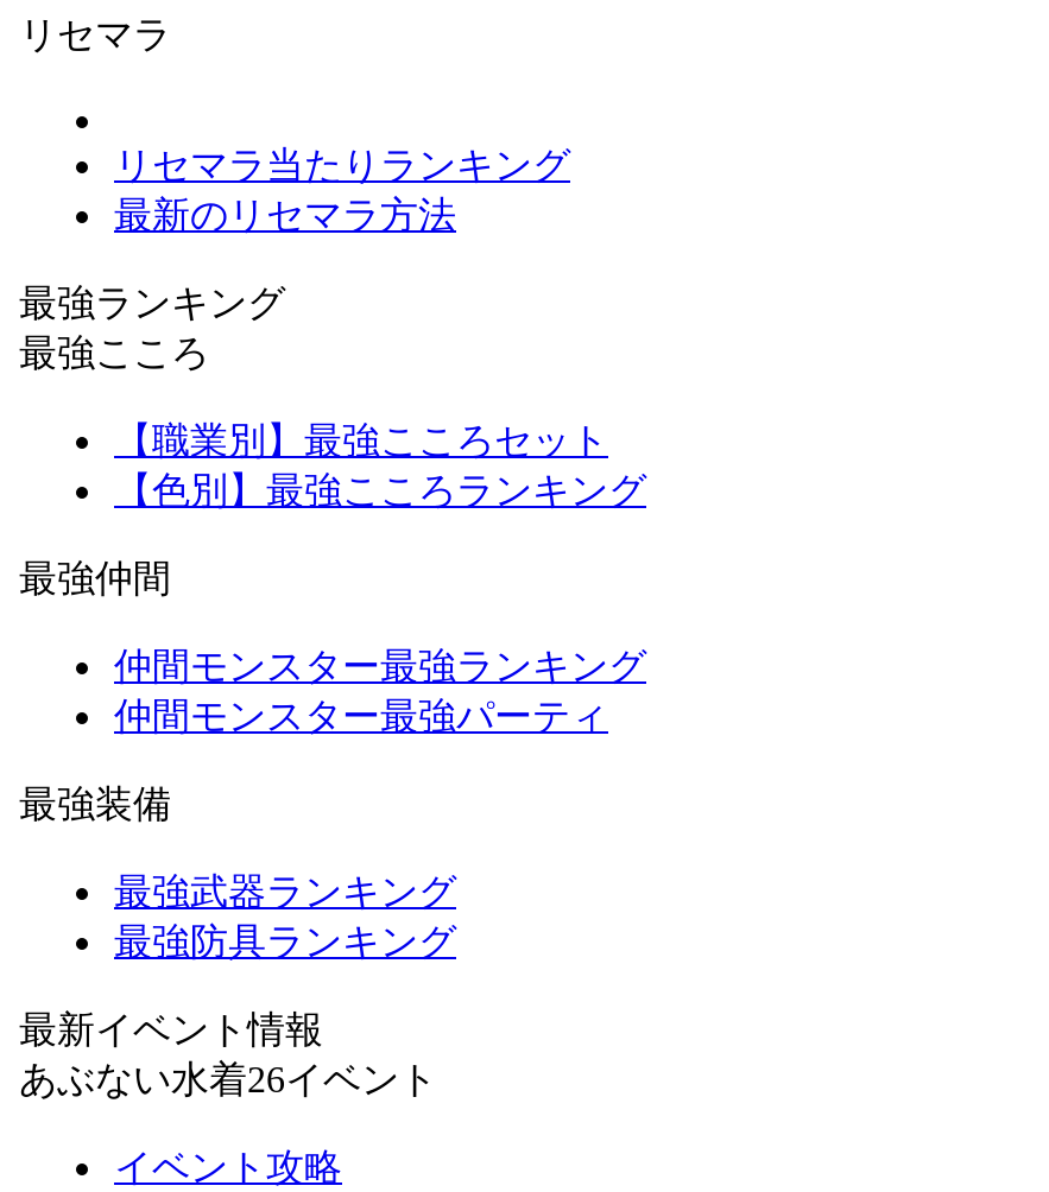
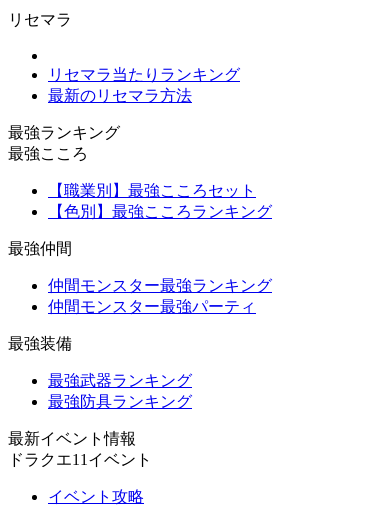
- あぶない水着26イベント
+ ドラクエ11イベント
